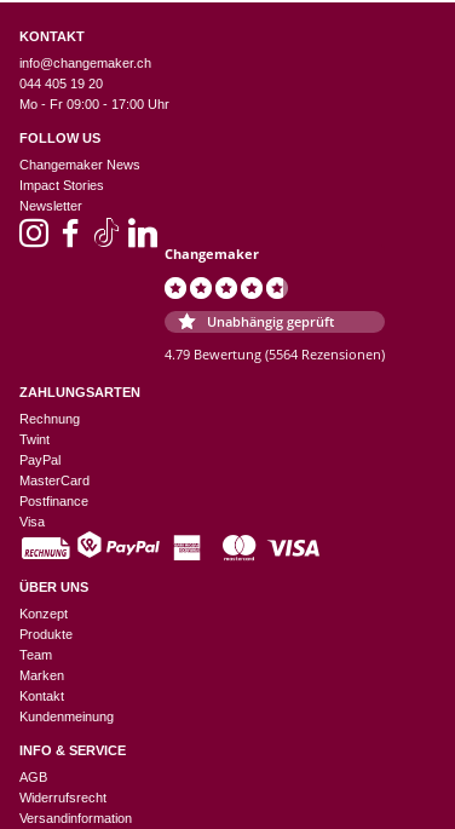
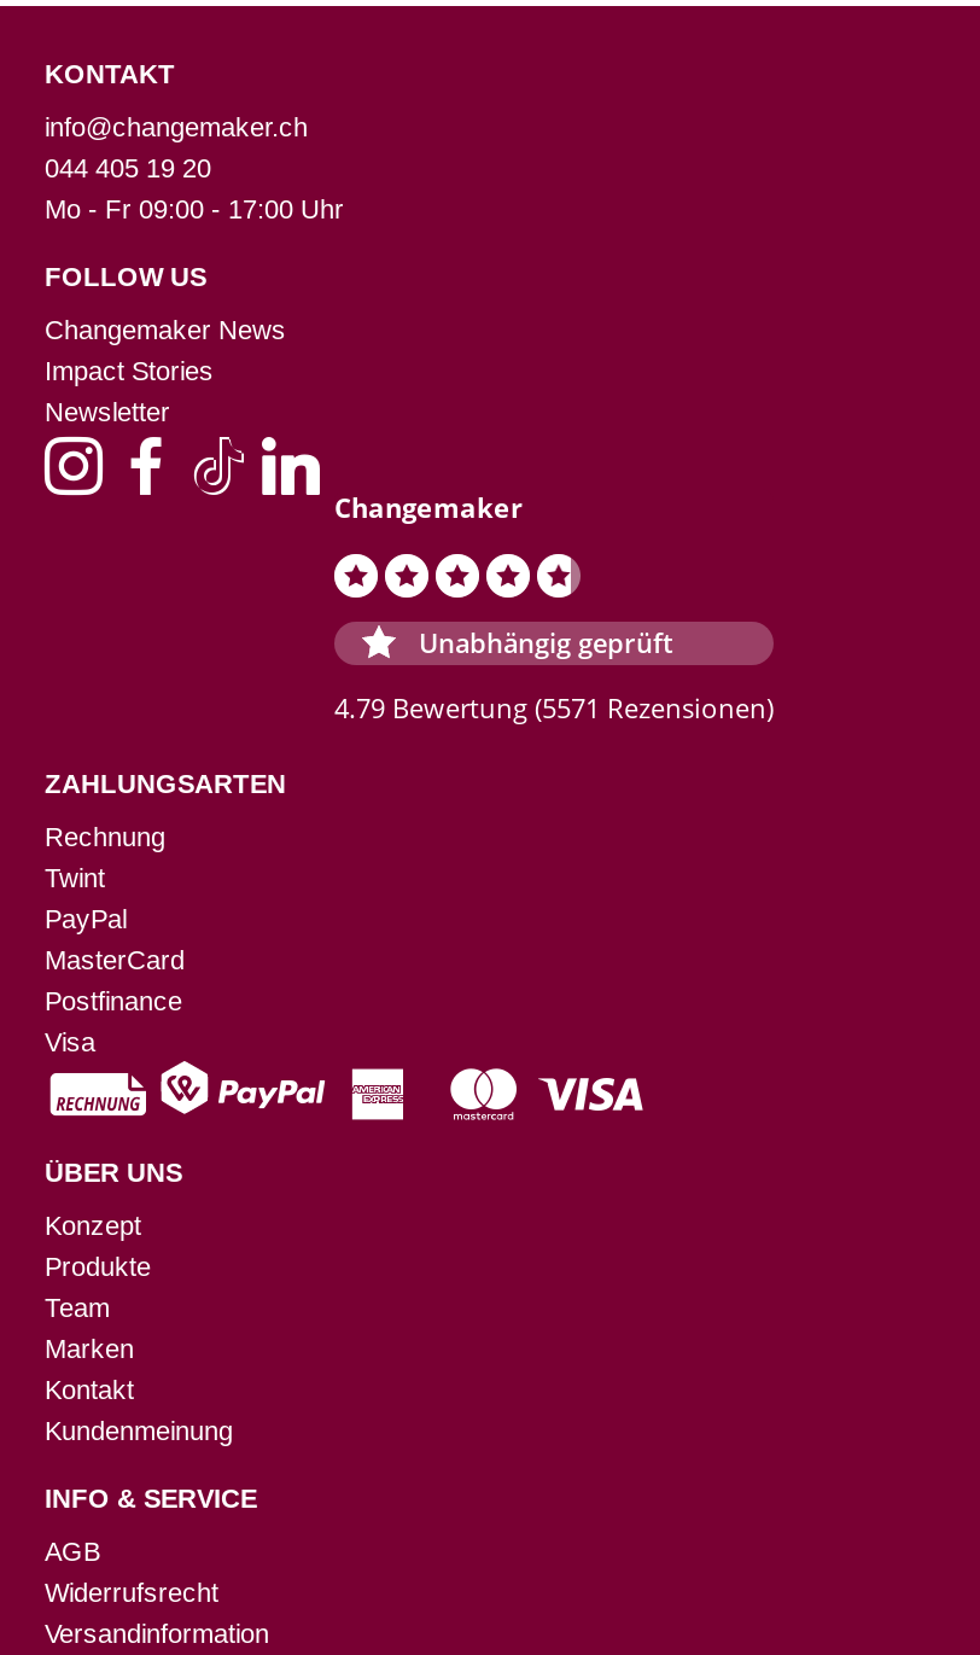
- 4.79 Bewertung (5564 Rezensionen)
+ 4.79 Bewertung (5571 Rezensionen)
